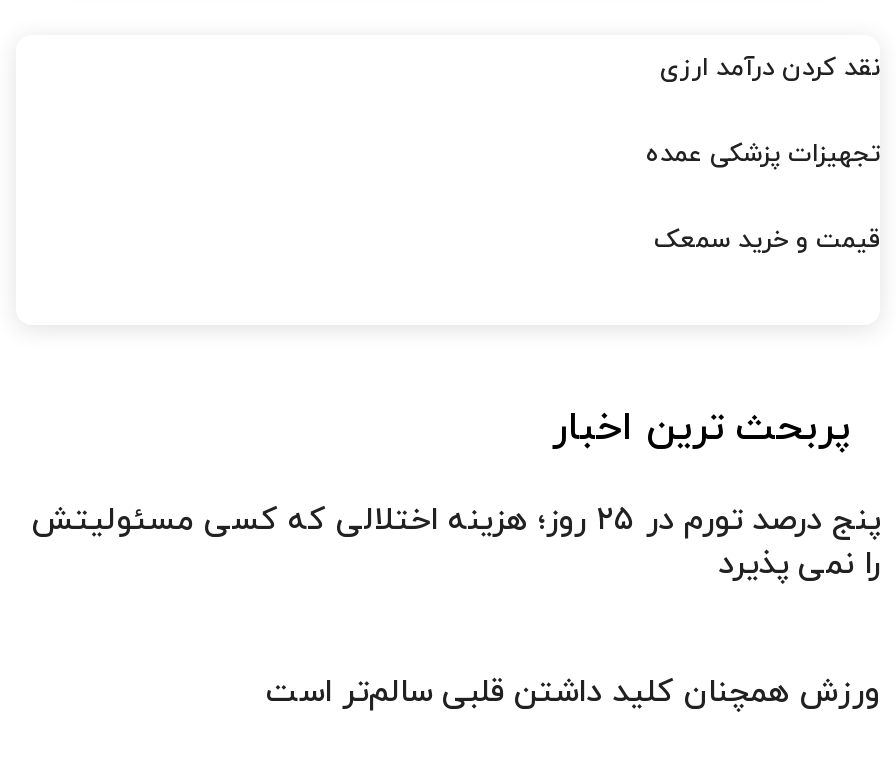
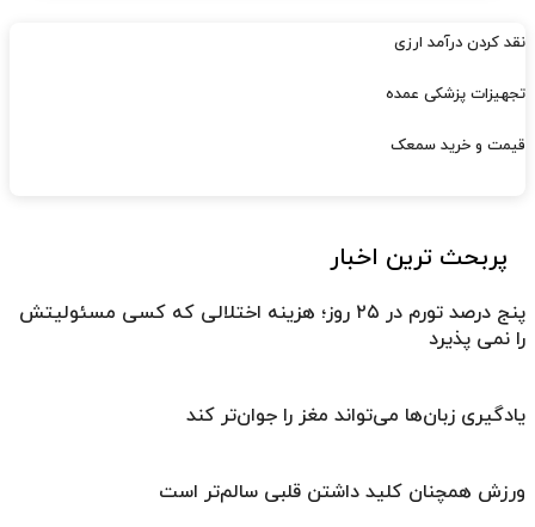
+ یادگیری زبان‌ها می‌تواند مغز را جوان‌تر کند
